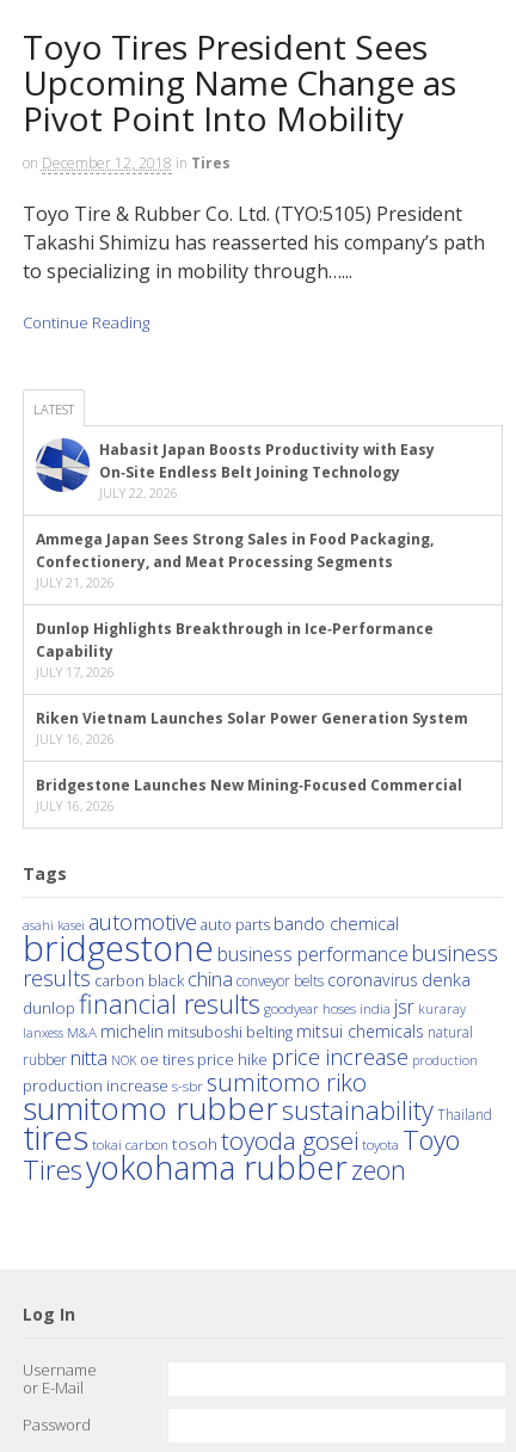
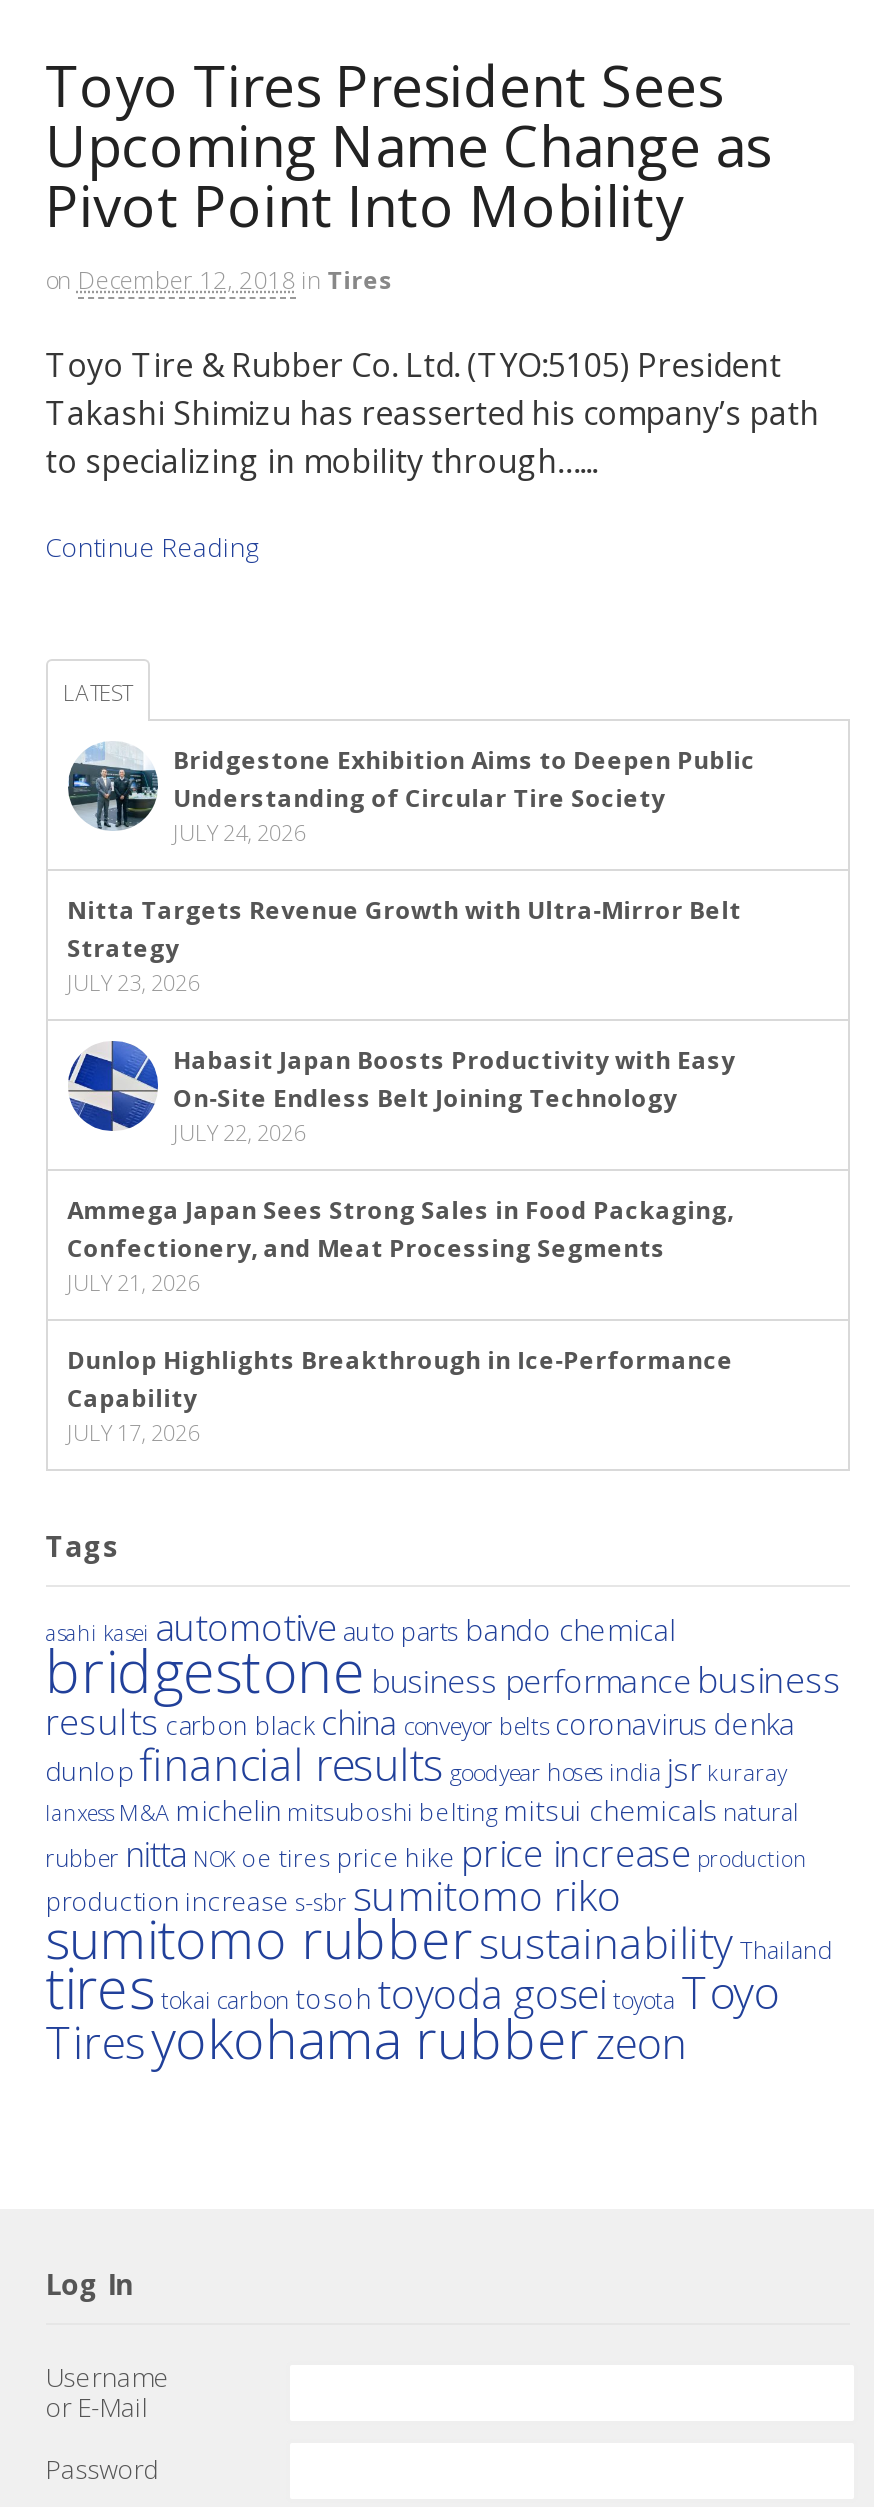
+ [image]
+ Bridgestone Exhibition Aims to Deepen Public
+ Understanding of Circular Tire Society
+ JULY 24, 2026
+ Nitta Targets Revenue Growth with Ultra‑Mirror Belt
+ Strategy
+ JULY 23, 2026

moved down: [image] | Habasit Japan Boosts Productivity with Easy | On‑Site Endless Belt Joining Technology | ... | Capability | JULY 17, 2026

- Riken Vietnam Launches Solar Power Generation System
- JULY 16, 2026
- Bridgestone Launches New Mining‑Focused Commercial
- JULY 16, 2026
